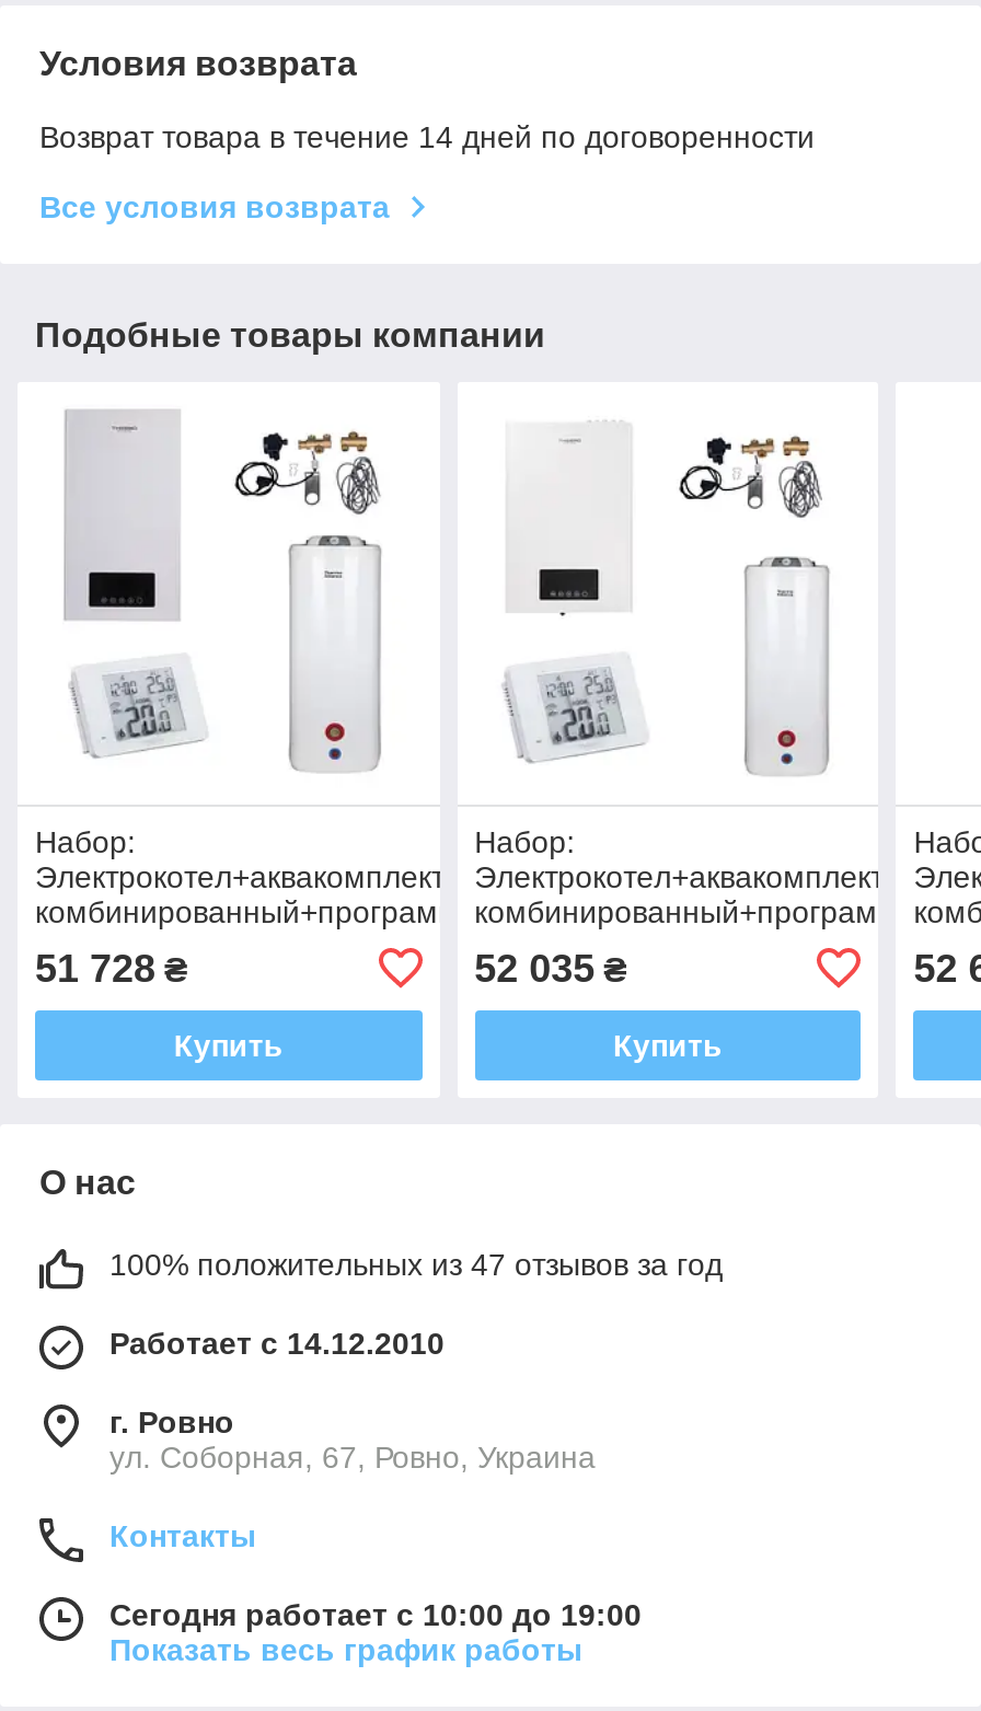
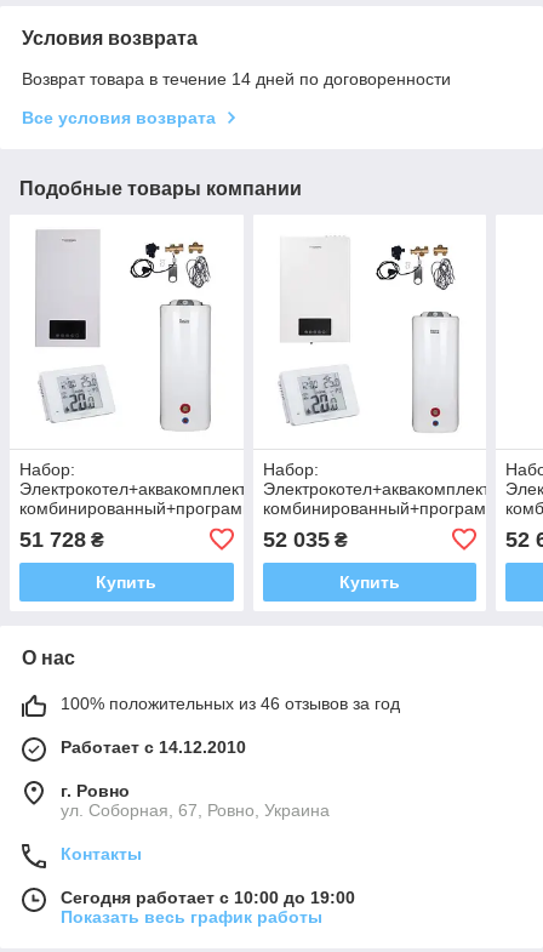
- 100% положительных из 47 отзывов за год
+ 100% положительных из 46 отзывов за год
